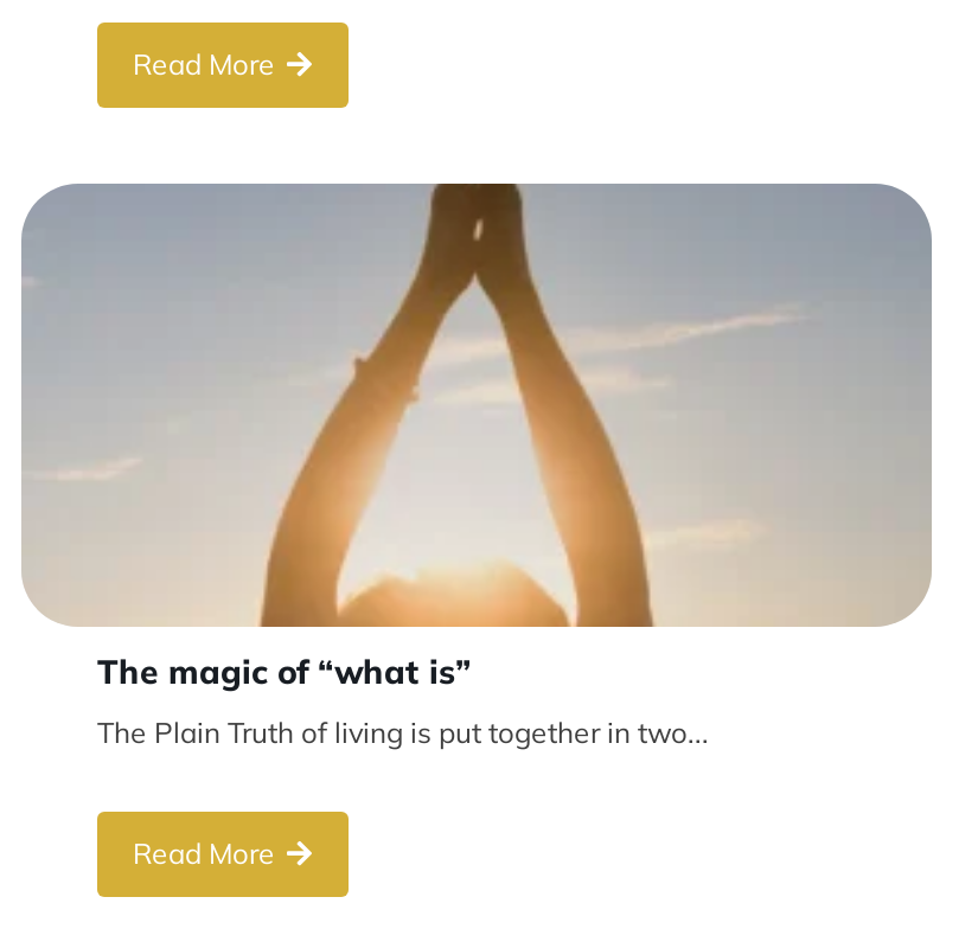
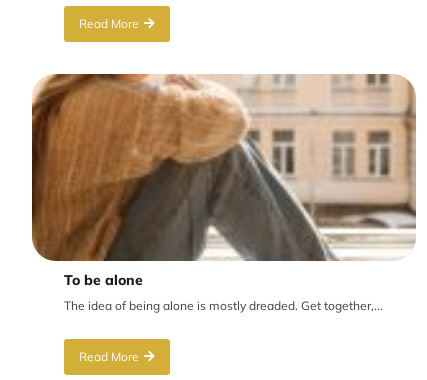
- [image]
- The magic of “what is”
+ [image]
+ To be alone

- The Plain Truth of living is put together in two...
+ The idea of being alone is mostly dreaded. Get together,...
